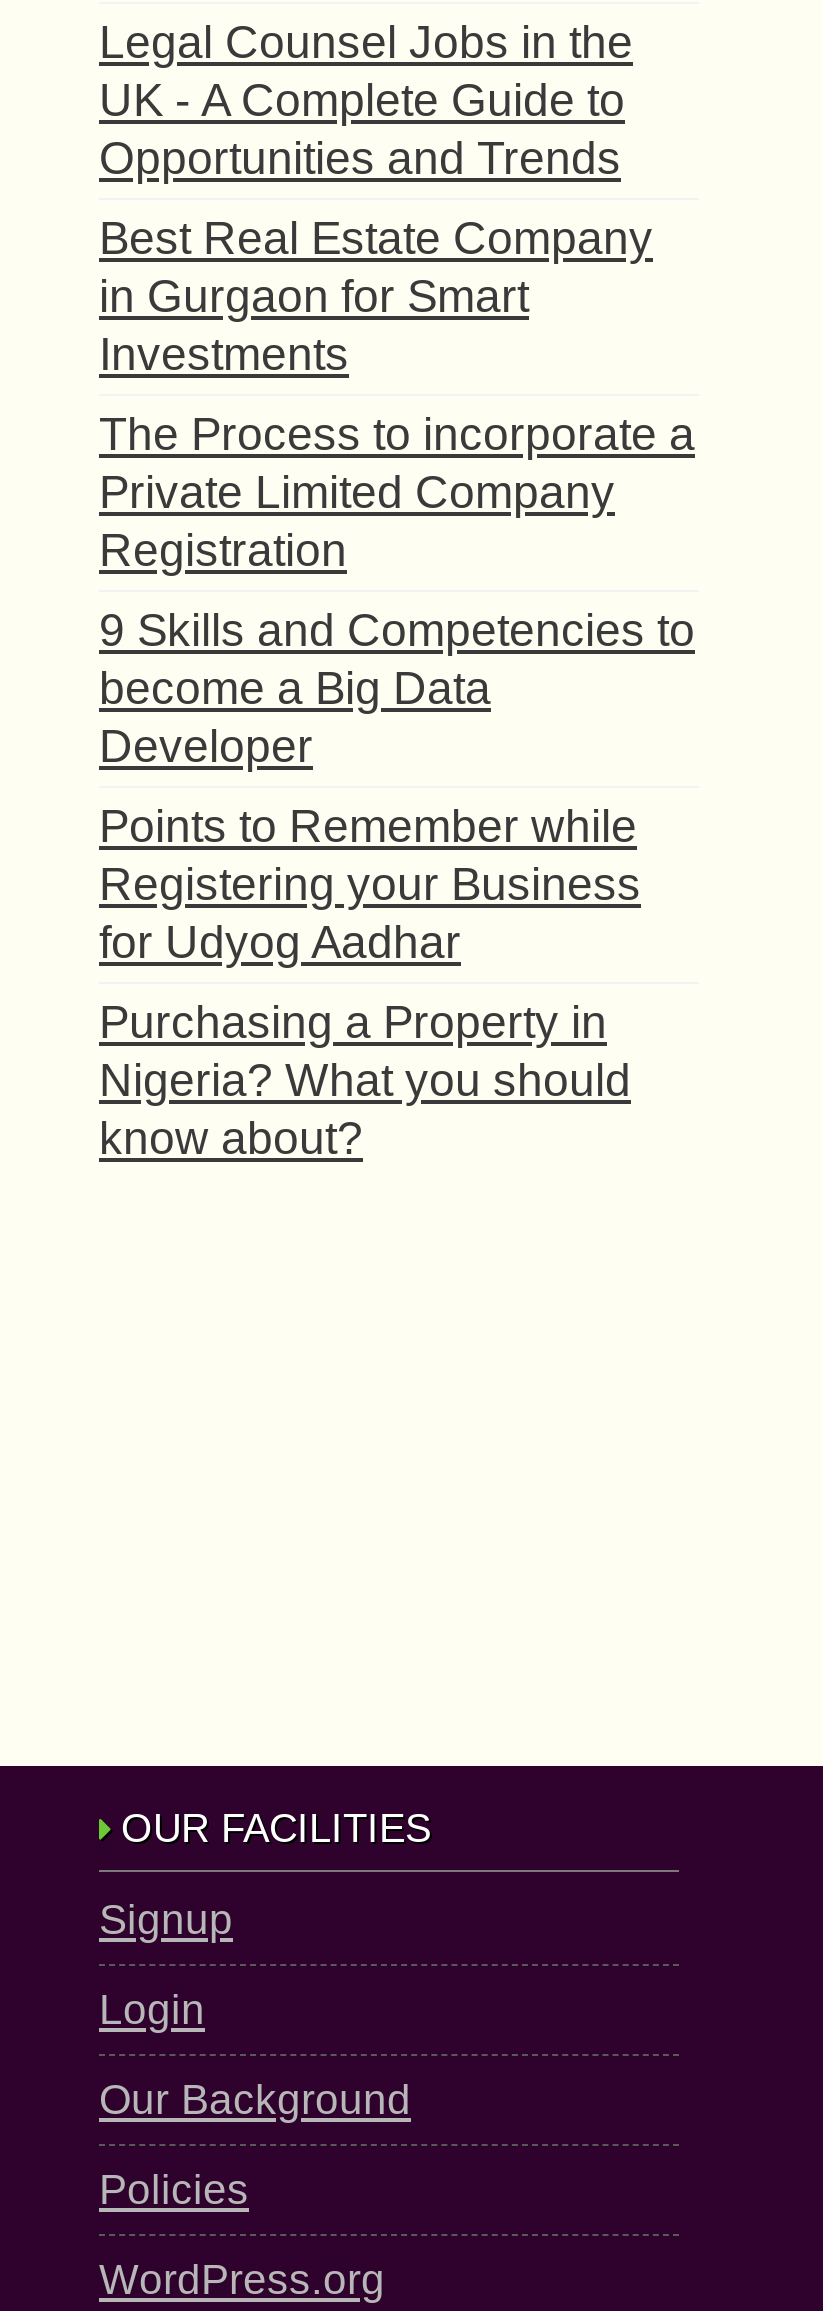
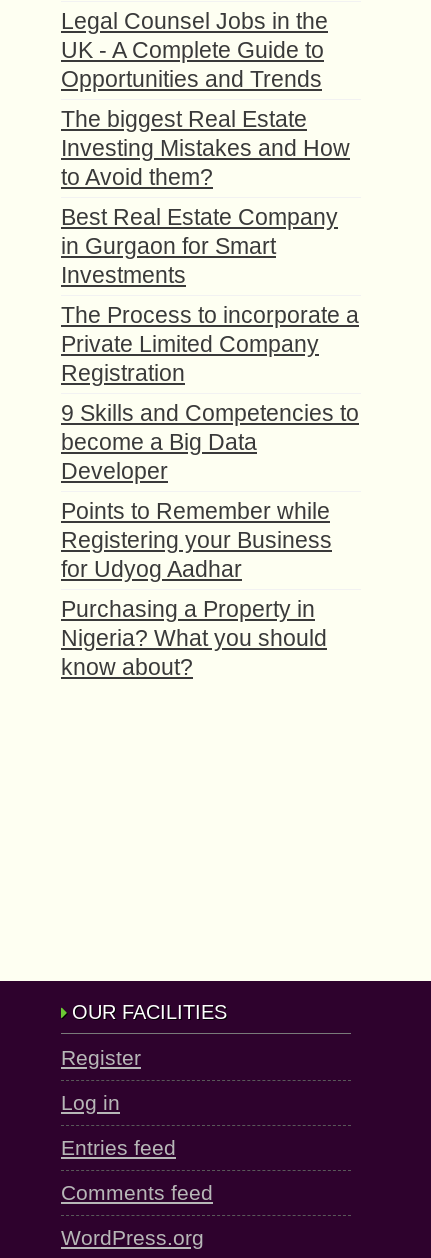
+ The biggest Real Estate
+ Investing Mistakes and How
+ to Avoid them?

- Signup
+ Register

- Login
+ Log in

- Our Background
+ Entries feed

- Policies
+ Comments feed
